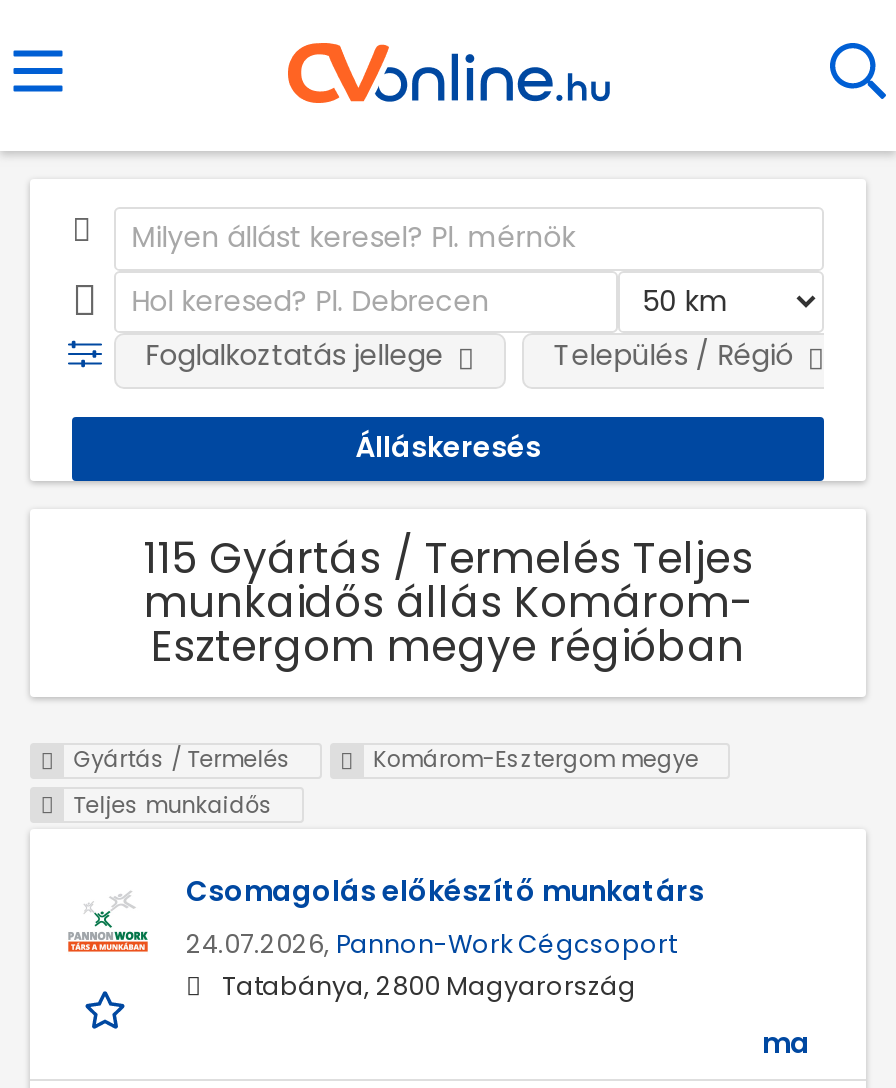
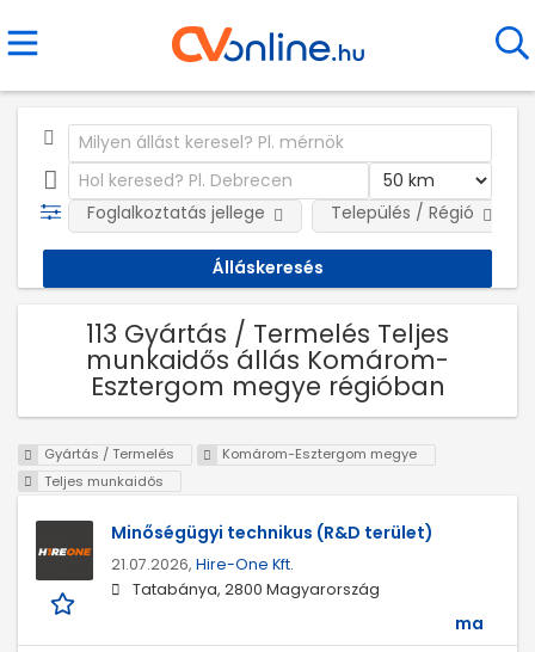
- 115 Gyártás / Termelés Teljes
+ 113 Gyártás / Termelés Teljes

- [image]
- Csomagolás előkészítő munkatárs
- 24.07.2026, Pannon-Work Cégcsoport
+ [image]
+ Minőségügyi technikus (R&D terület)
+ 21.07.2026, Hire-One Kft.
